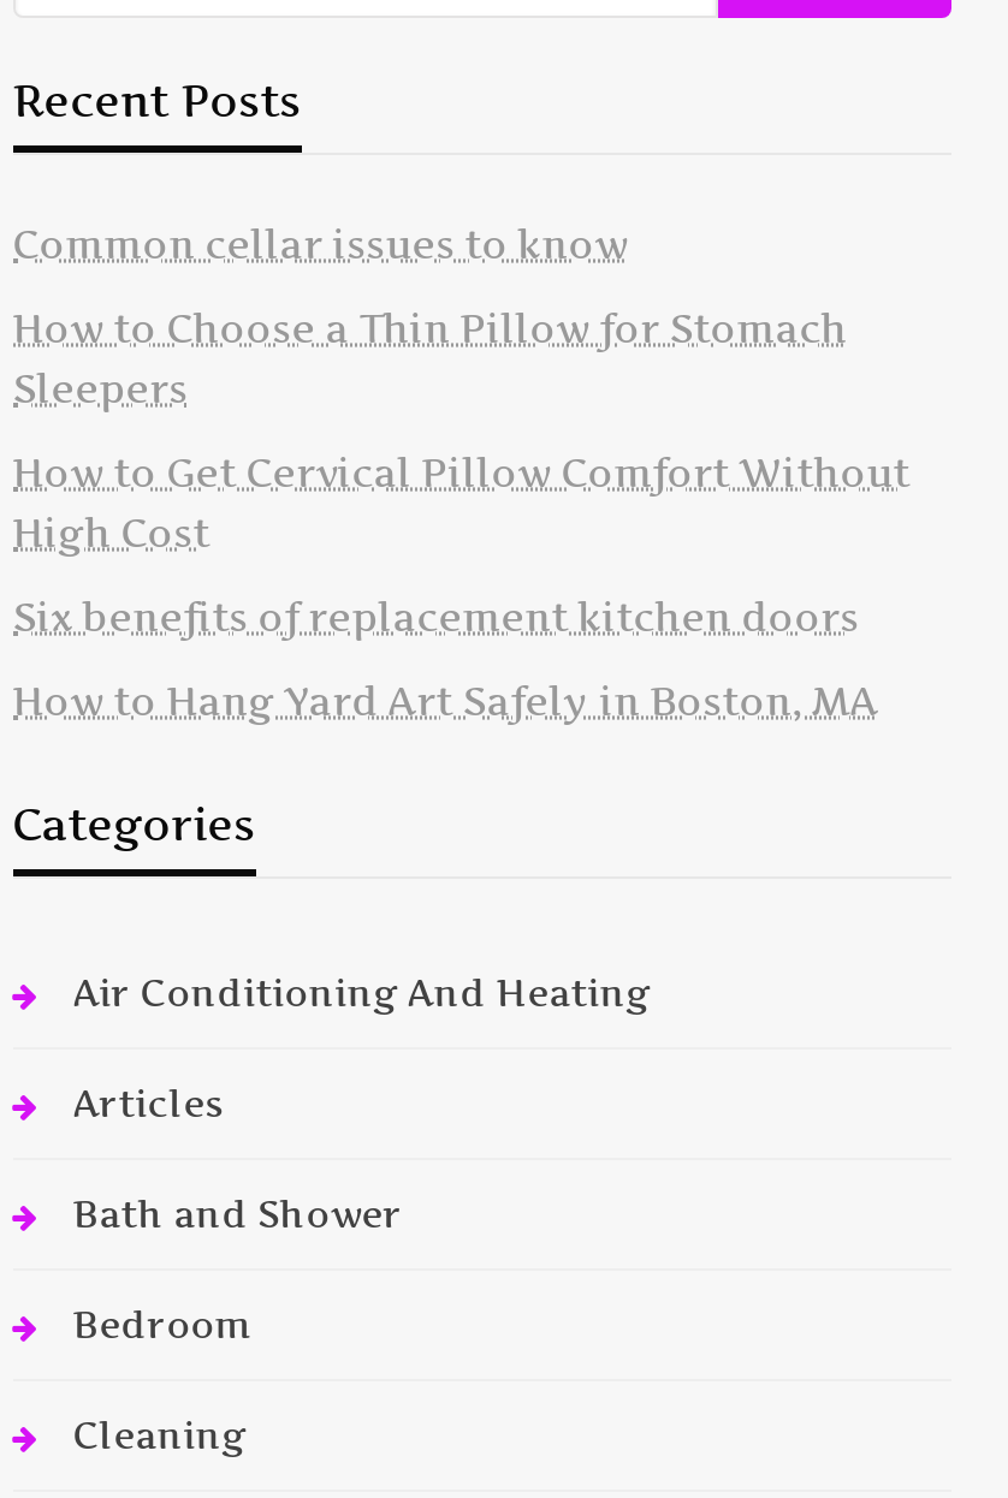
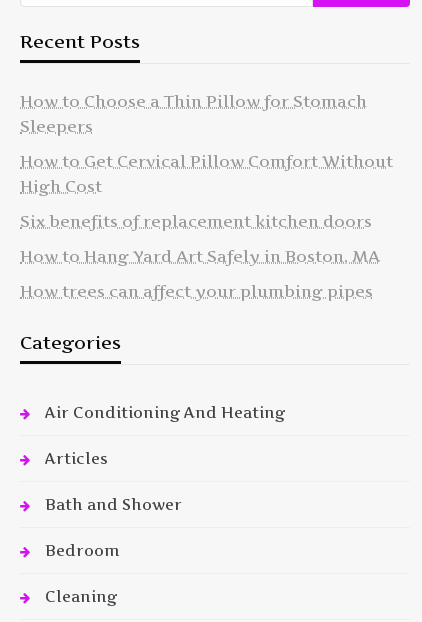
- Common cellar issues to know

moved up: How to Choose a Thin Pillow for Stomach | Sleepers | How to Get Cervical Pillow Comfort Without | High Cost | Six benefits of replacement kitchen doors | How to Hang Yard Art Safely in Boston, MA

+ How trees can affect your plumbing pipes
